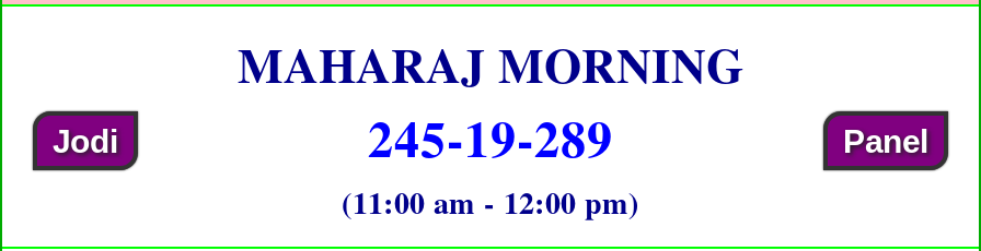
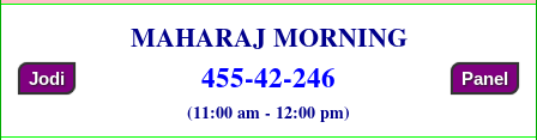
- 245-19-289
+ 455-42-246
